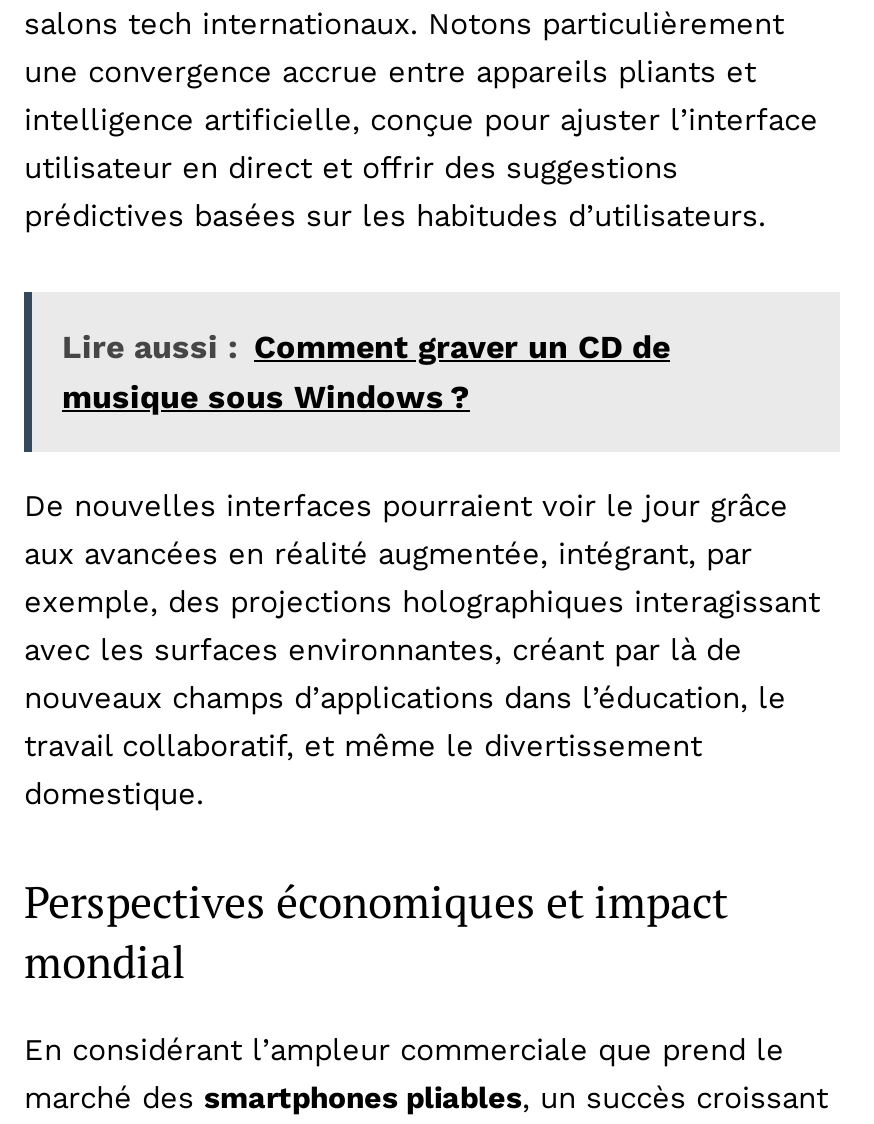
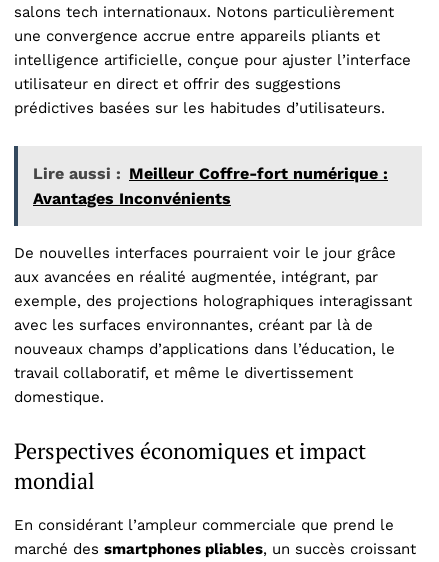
- Lire aussi : Comment graver un CD de
- musique sous Windows ?
+ Lire aussi : Meilleur Coffre-fort numérique :
+ Avantages Inconvénients
